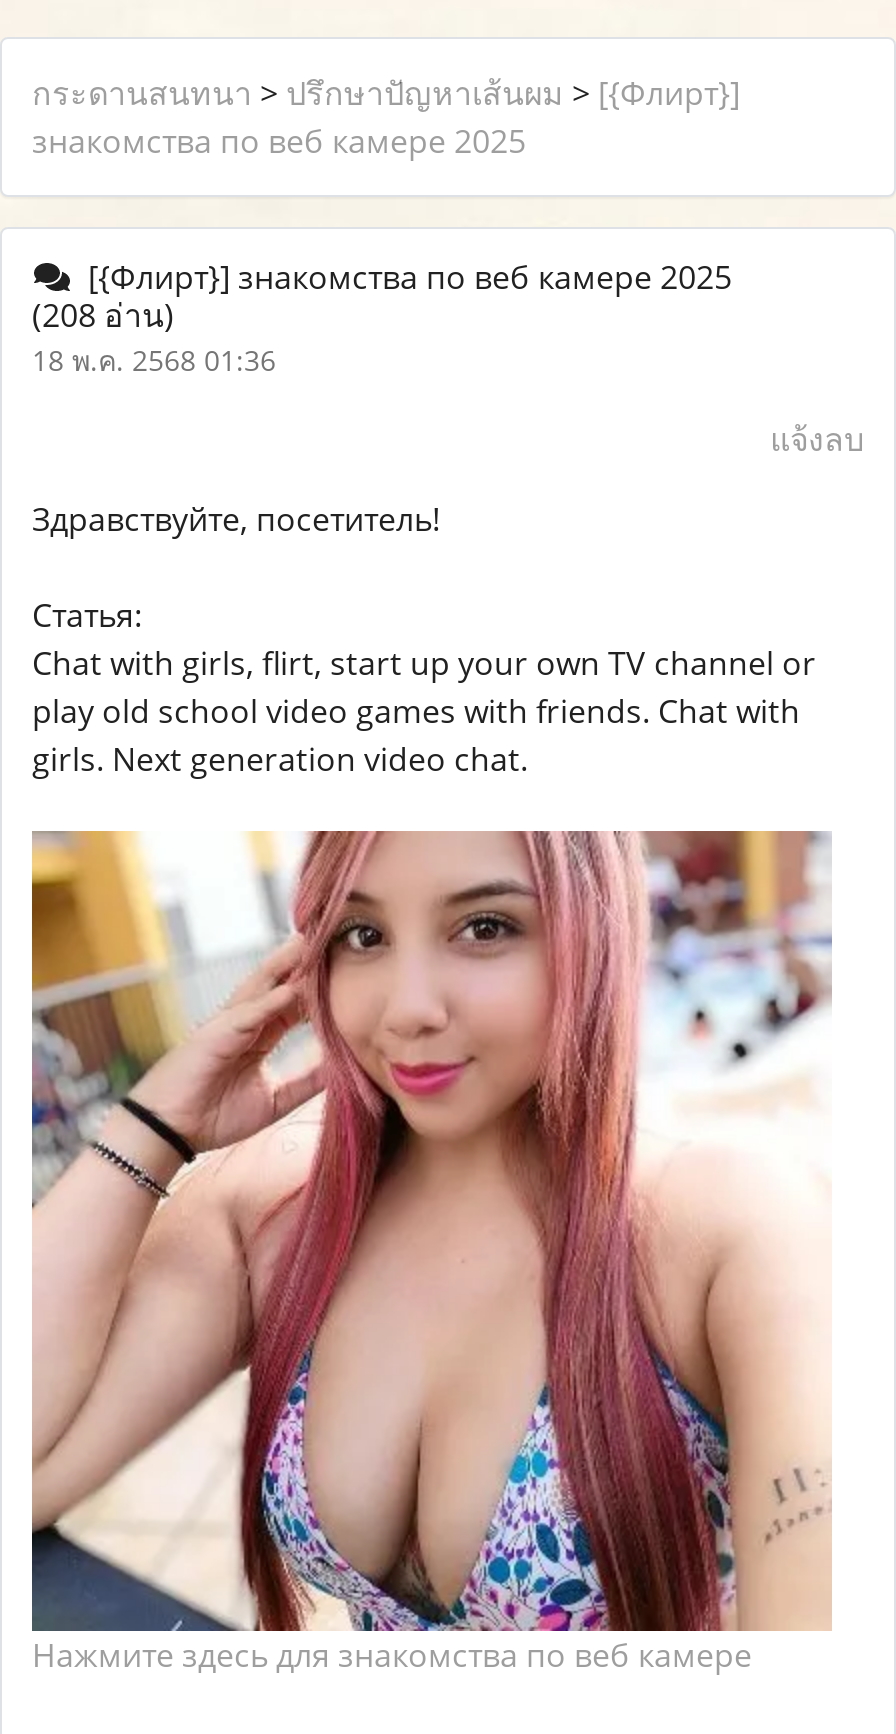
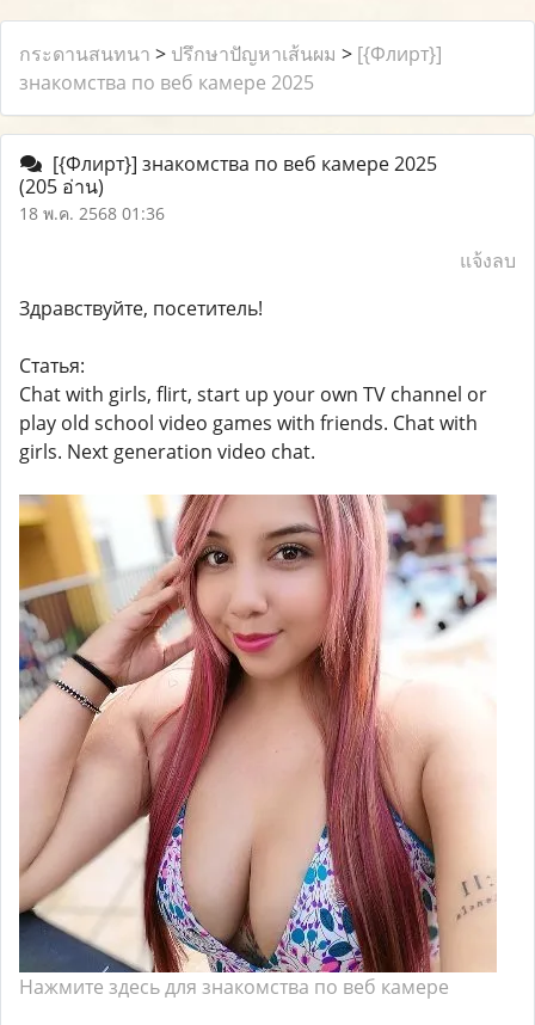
- (208 อ่าน)
+ (205 อ่าน)
